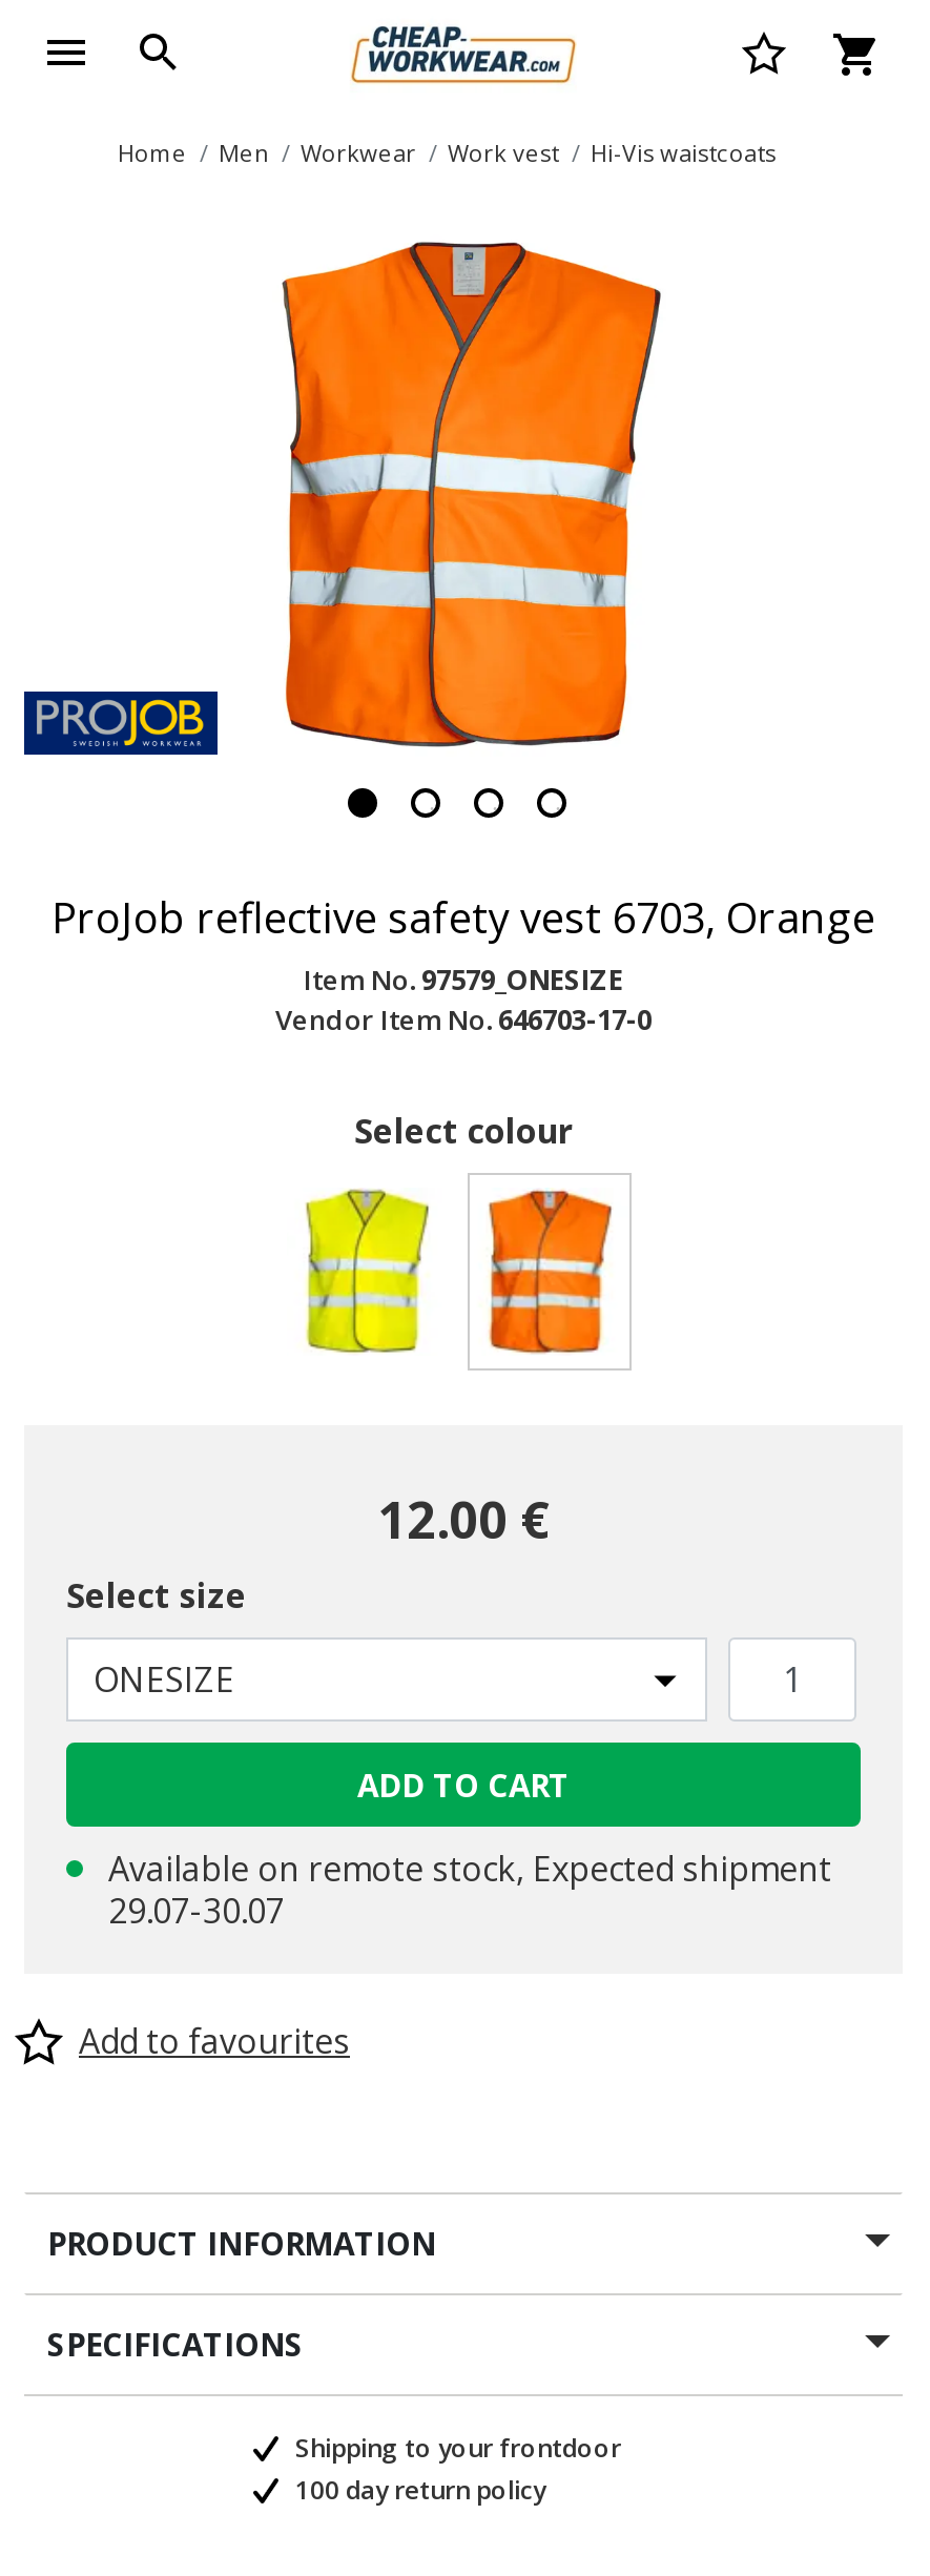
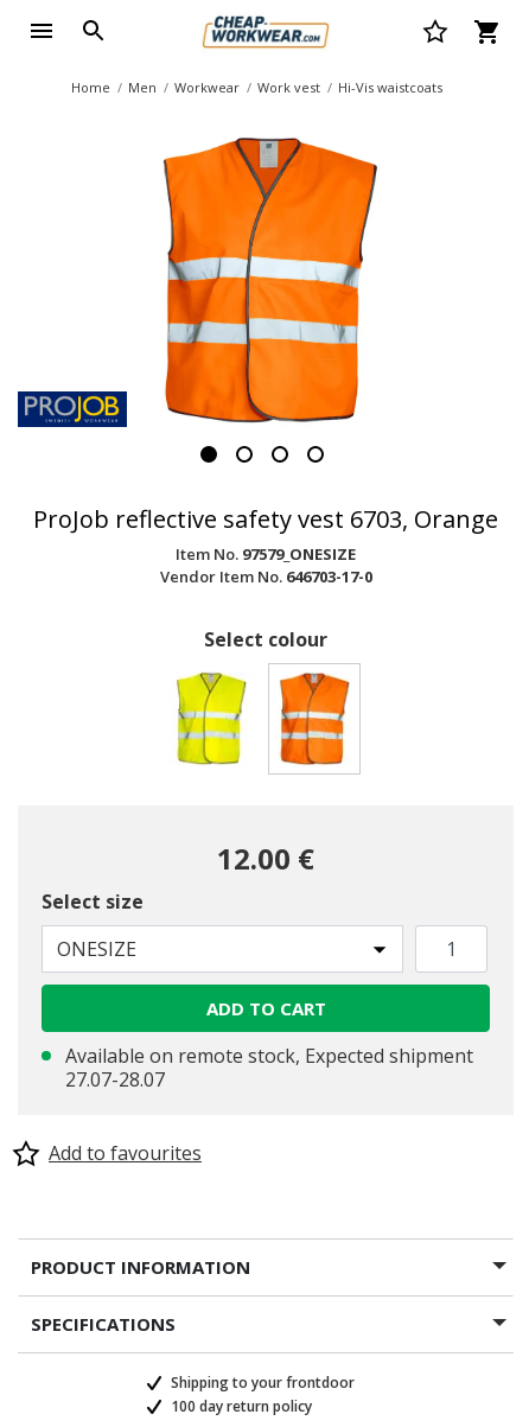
- 29.07-30.07
+ 27.07-28.07
